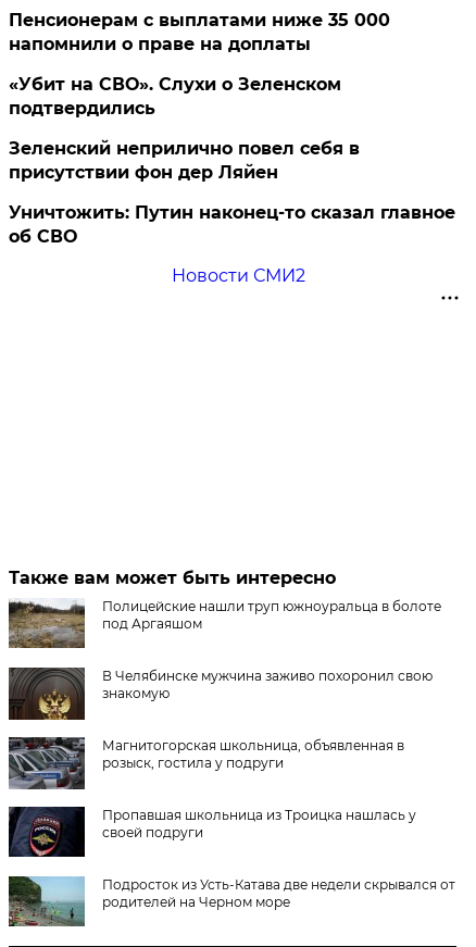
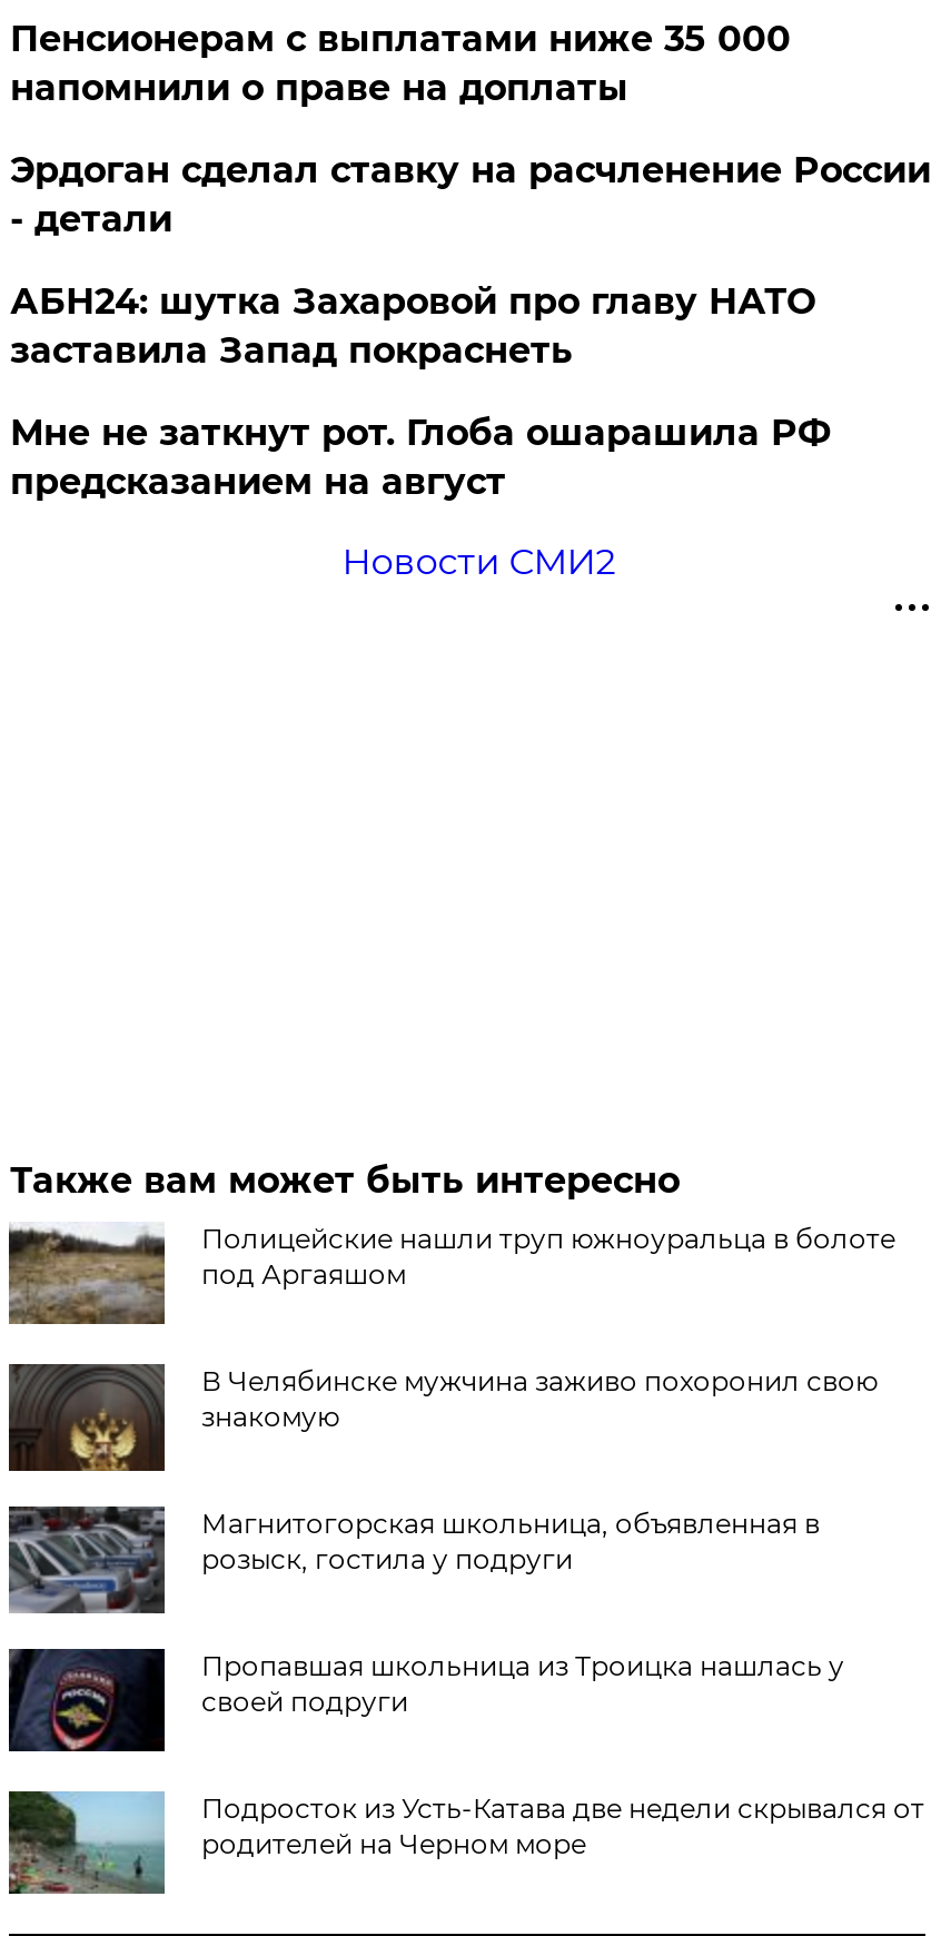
- «Убит на СВО». Слухи о Зеленском
- подтвердились
+ Эрдоган сделал ставку на расчленение России
+ - детали

- Зеленский неприлично повел cебя в
- присутствии фон дер Ляйен
+ АБН24: шутка Захаровой про главу НАТО
+ заставила Запад покраснеть

- Уничтожить: Путин наконец-то сказал главное
- об СВО
+ Мне не заткнут рот. Глоба ошарашила РФ
+ предсказанием на август
